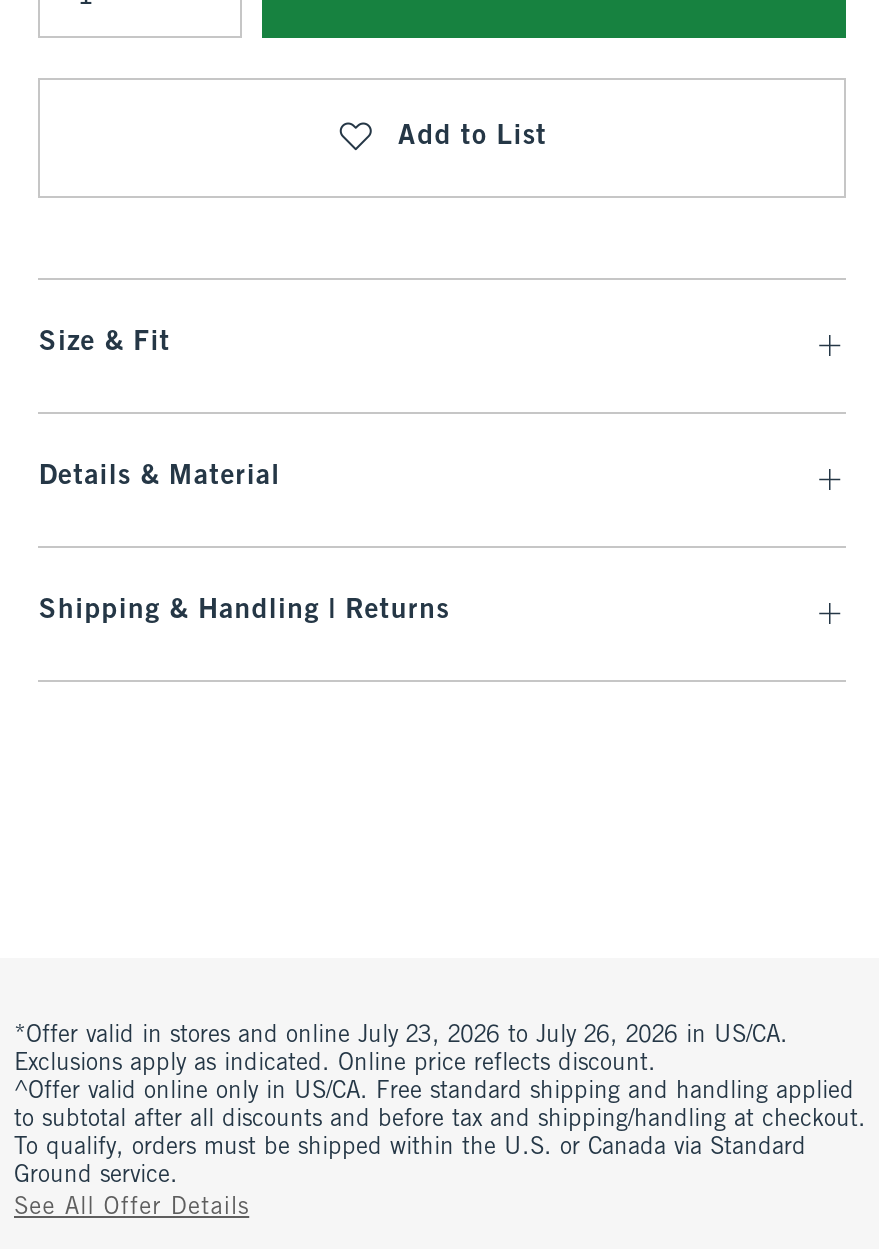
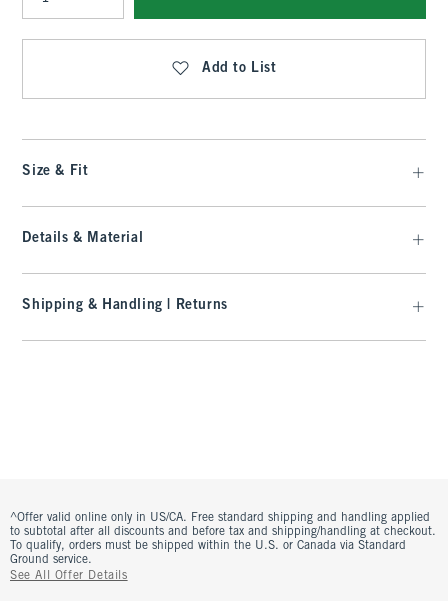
- *Offer valid in stores and online July 23, 2026 to July 26, 2026 in US/CA.
- Exclusions apply as indicated. Online price reflects discount.
